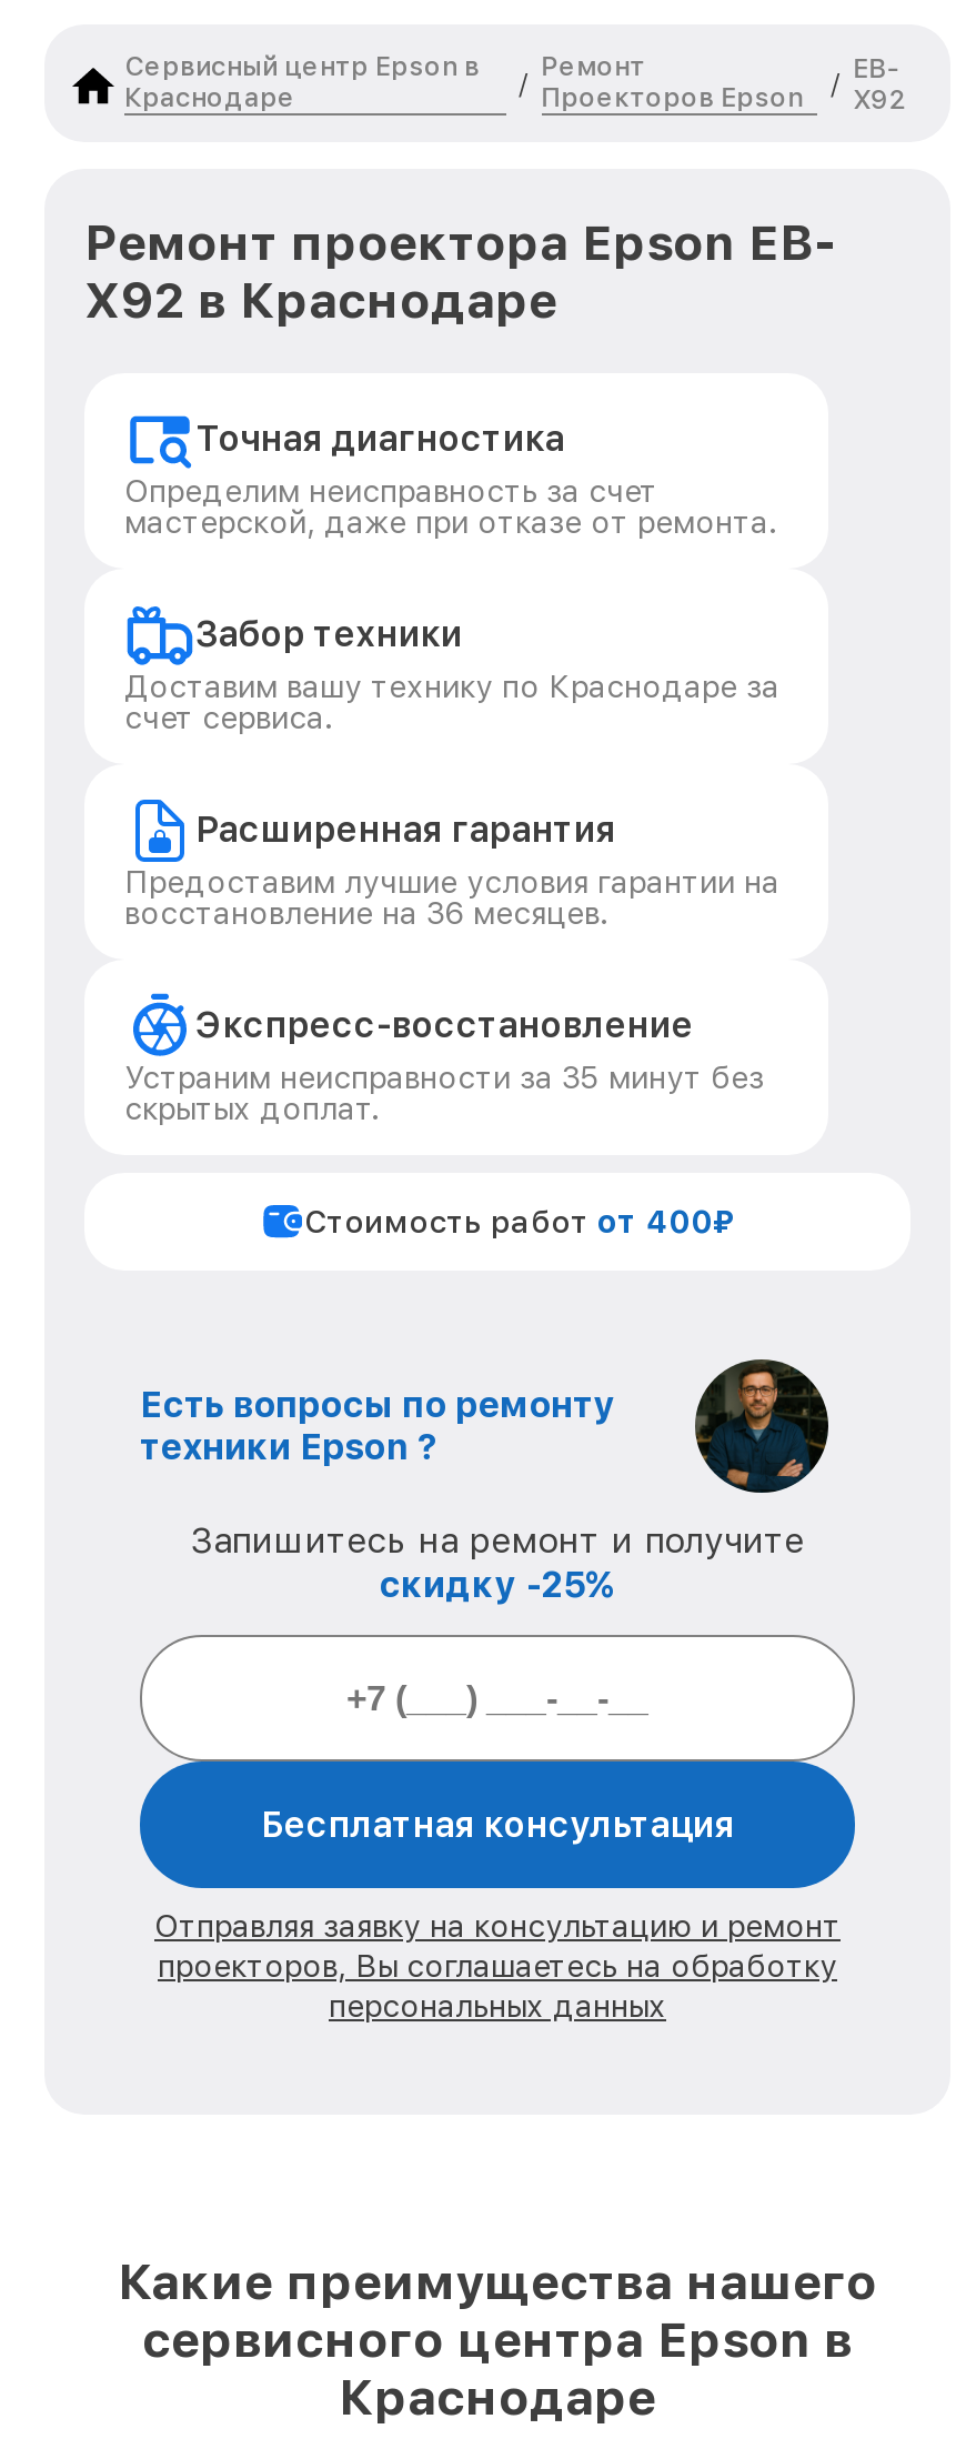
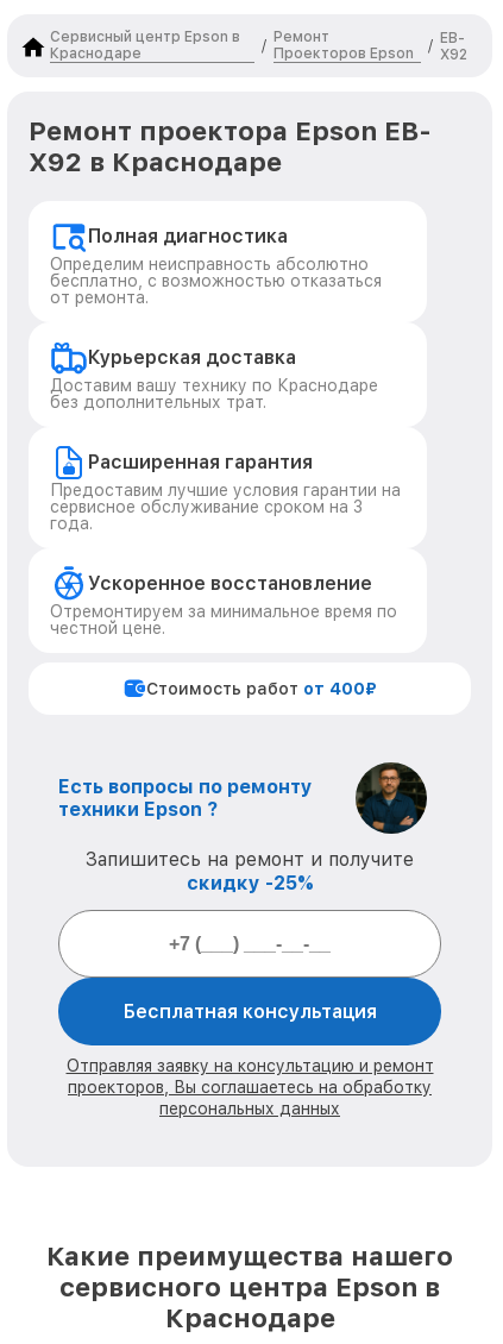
- Точная диагностика
- Определим неисправность за счет
- мастерской, даже при отказе от ремонта.
+ Полная диагностика
+ Определим неисправность абсолютно
+ бесплатно, с возможностью отказаться
+ от ремонта.

- Забор техники
- Доставим вашу технику по Краснодаре за
- счет сервиса.
+ Курьерская доставка
+ Доставим вашу технику по Краснодаре
+ без дополнительных трат.

- восстановление на 36 месяцев.
+ сервисное обслуживание сроком на 3
+ года.

- Экспресс-восстановление
- Устраним неисправности за 35 минут без
- скрытых доплат.
+ Ускоренное восстановление
+ Отремонтируем за минимальное время по
+ честной цене.
